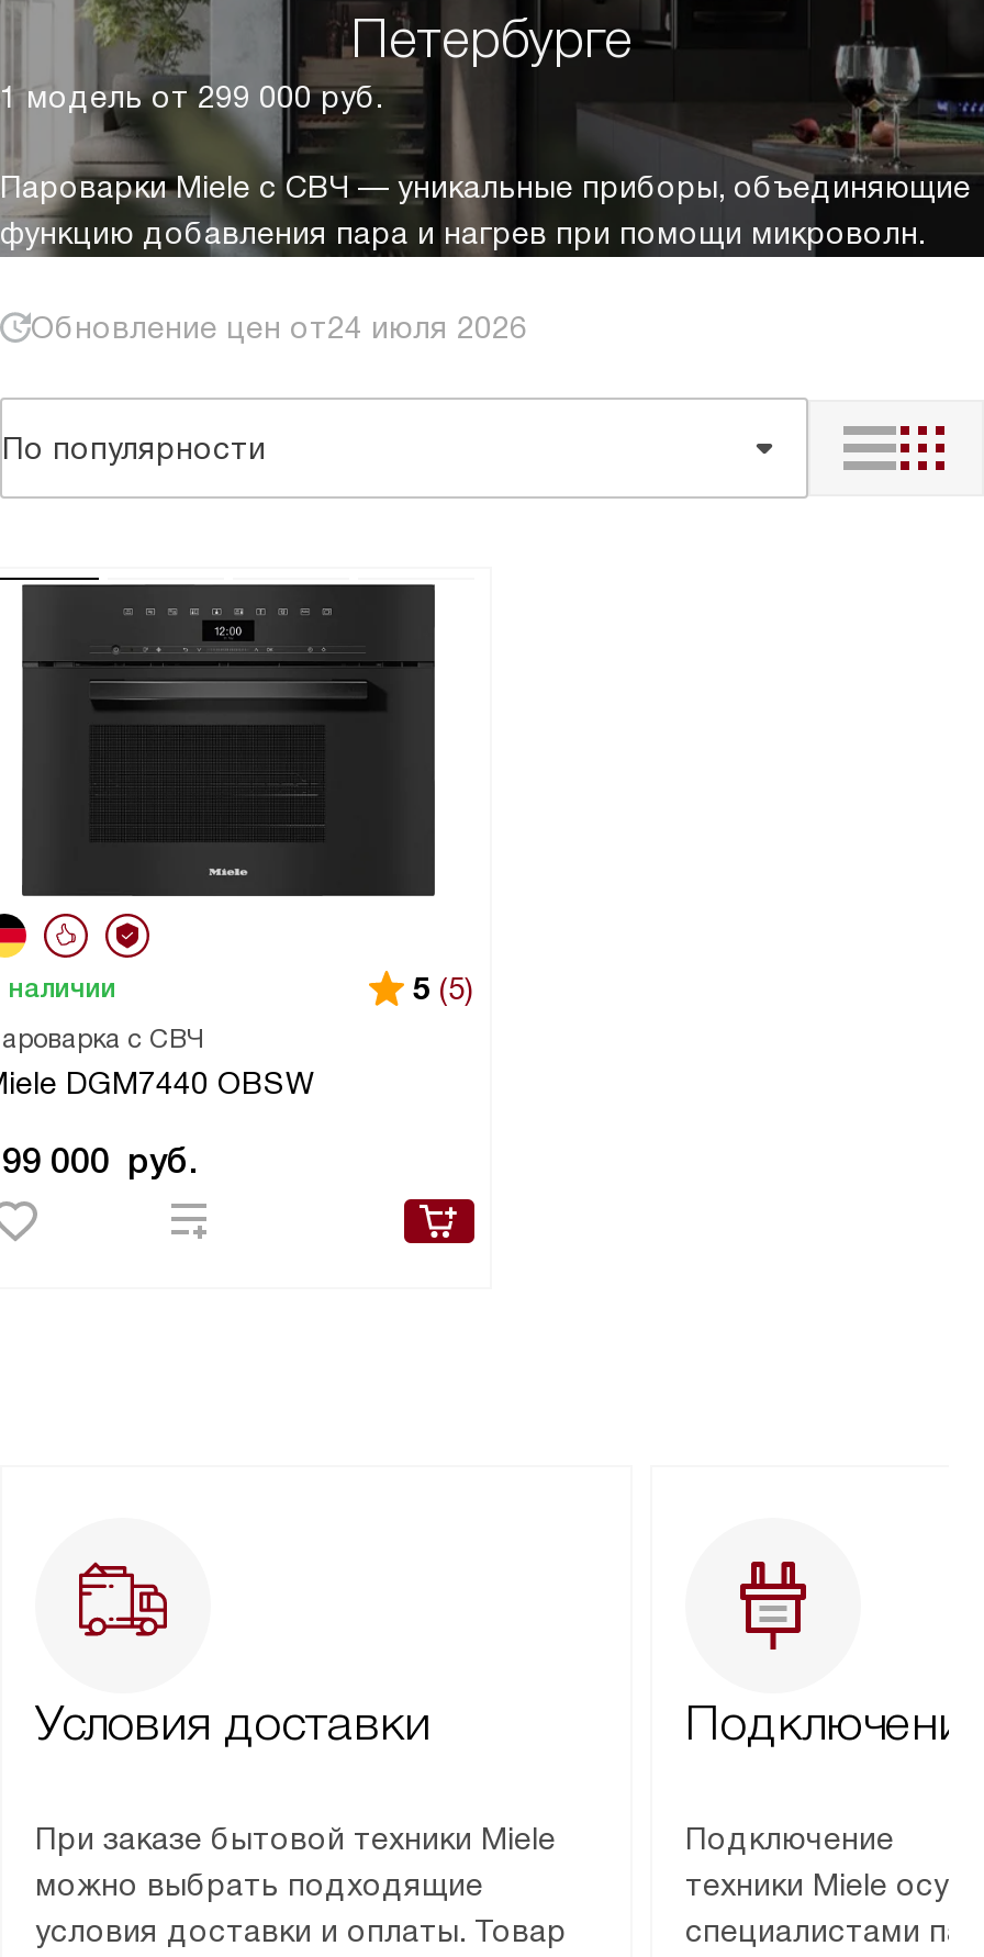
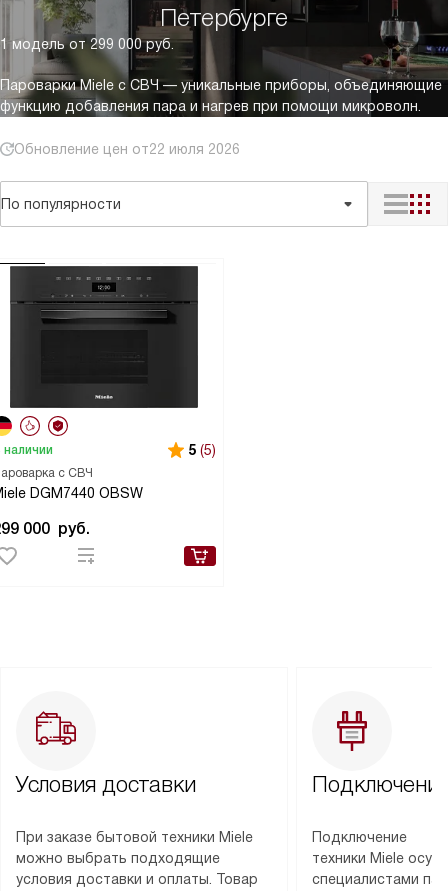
- Обновление цен от24 июля 2026
+ Обновление цен от22 июля 2026
